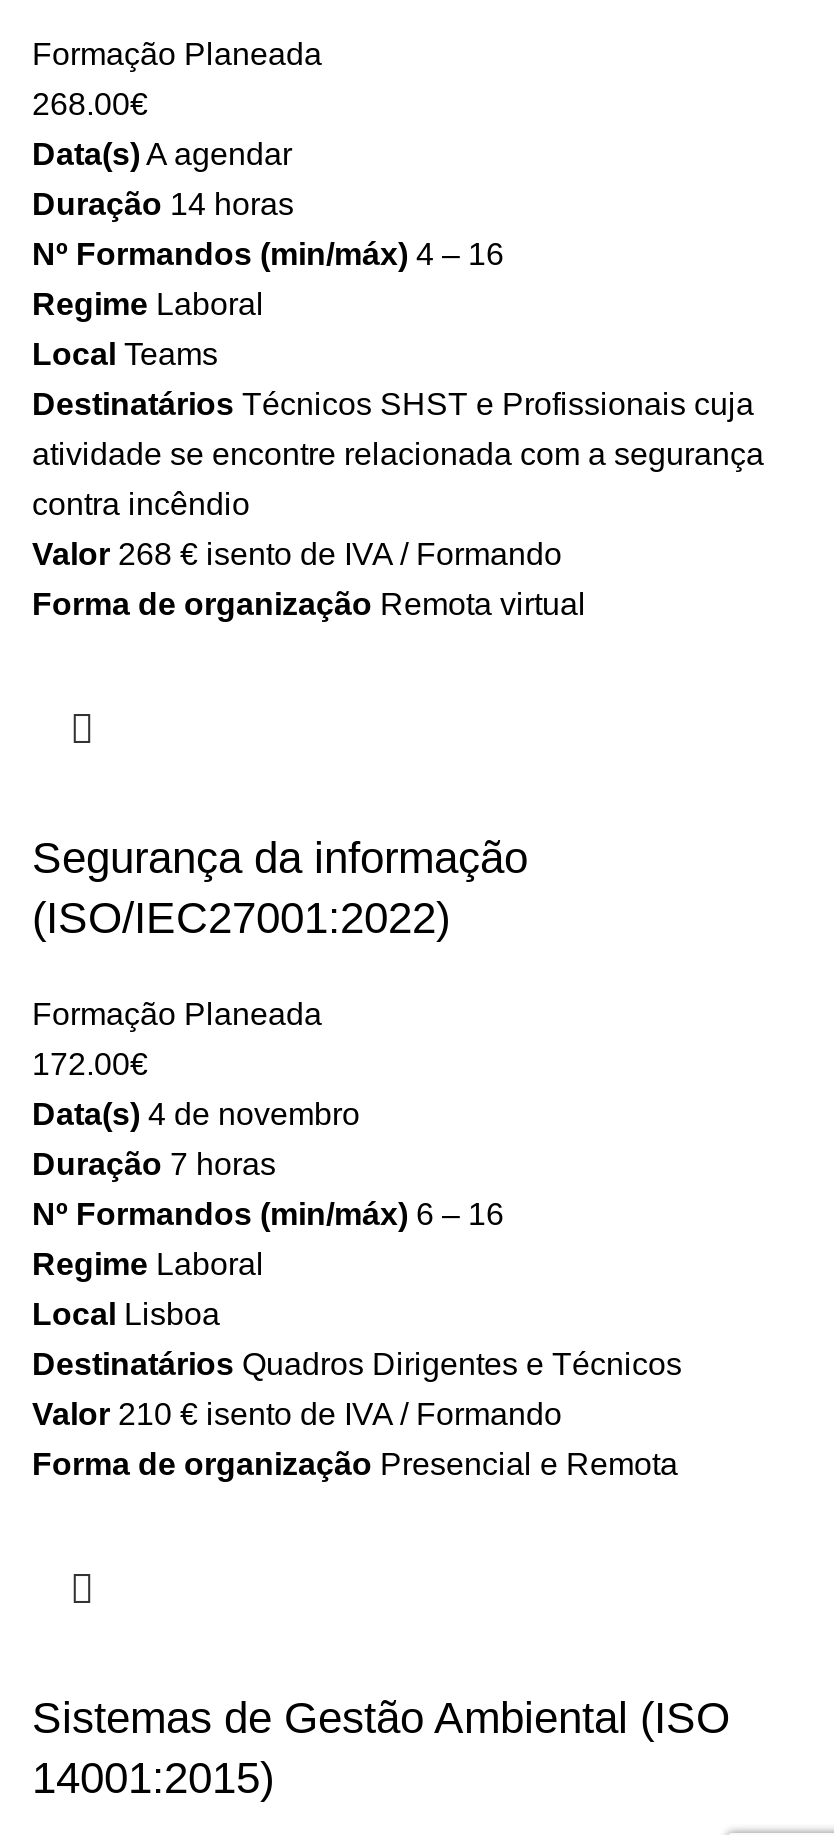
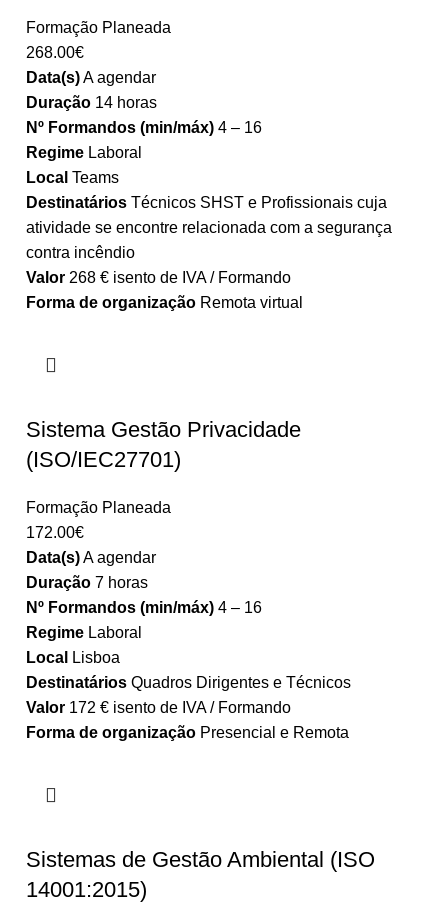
- Segurança da informação
- (ISO/IEC27001:2022)
+ Sistema Gestão Privacidade
+ (ISO/IEC27701)

- Data(s) 4 de novembro
+ Data(s) A agendar

- Nº Formandos (min/máx) 6 – 16
+ Nº Formandos (min/máx) 4 – 16

- Valor 210 € isento de IVA / Formando
+ Valor 172 € isento de IVA / Formando
